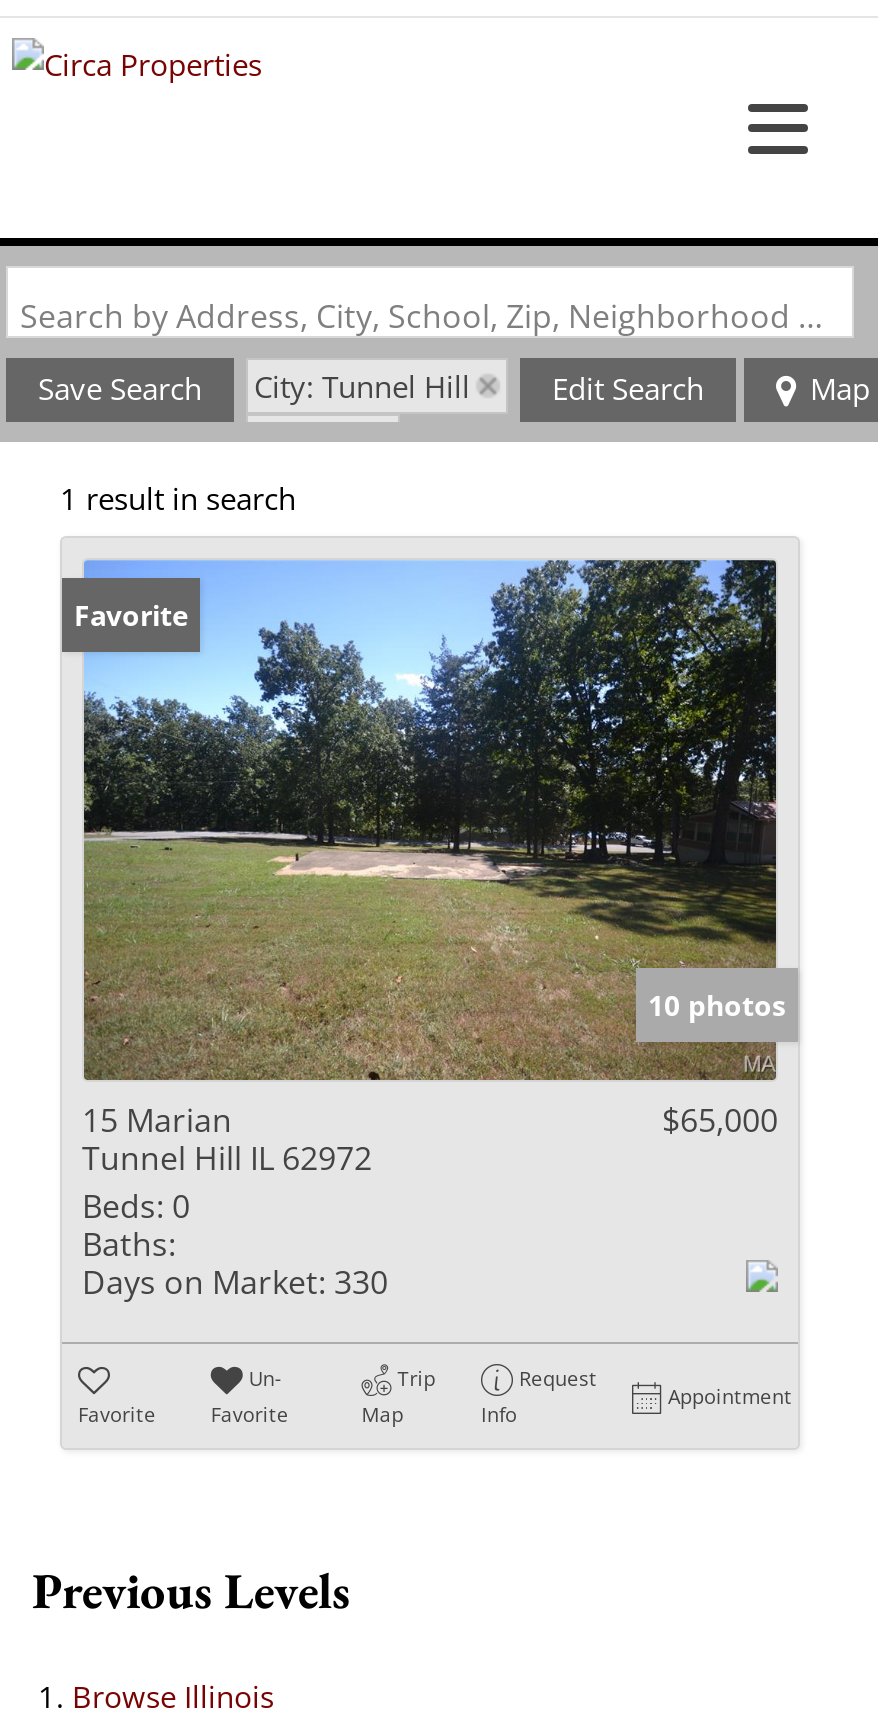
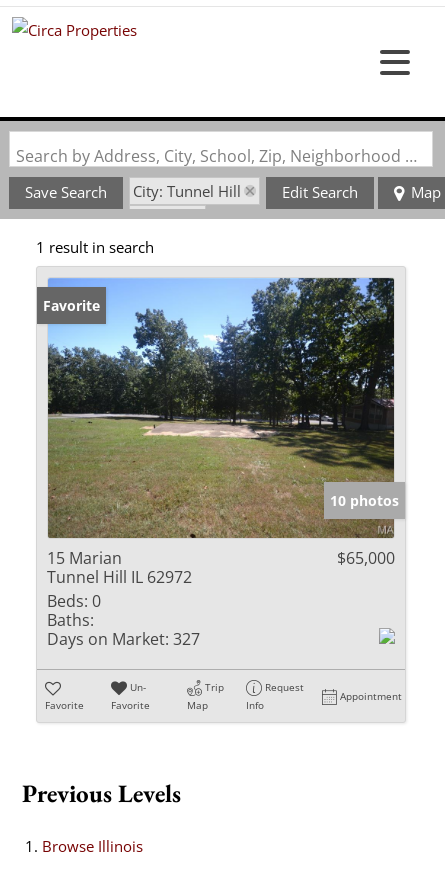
- Days on Market: 330
+ Days on Market: 327
